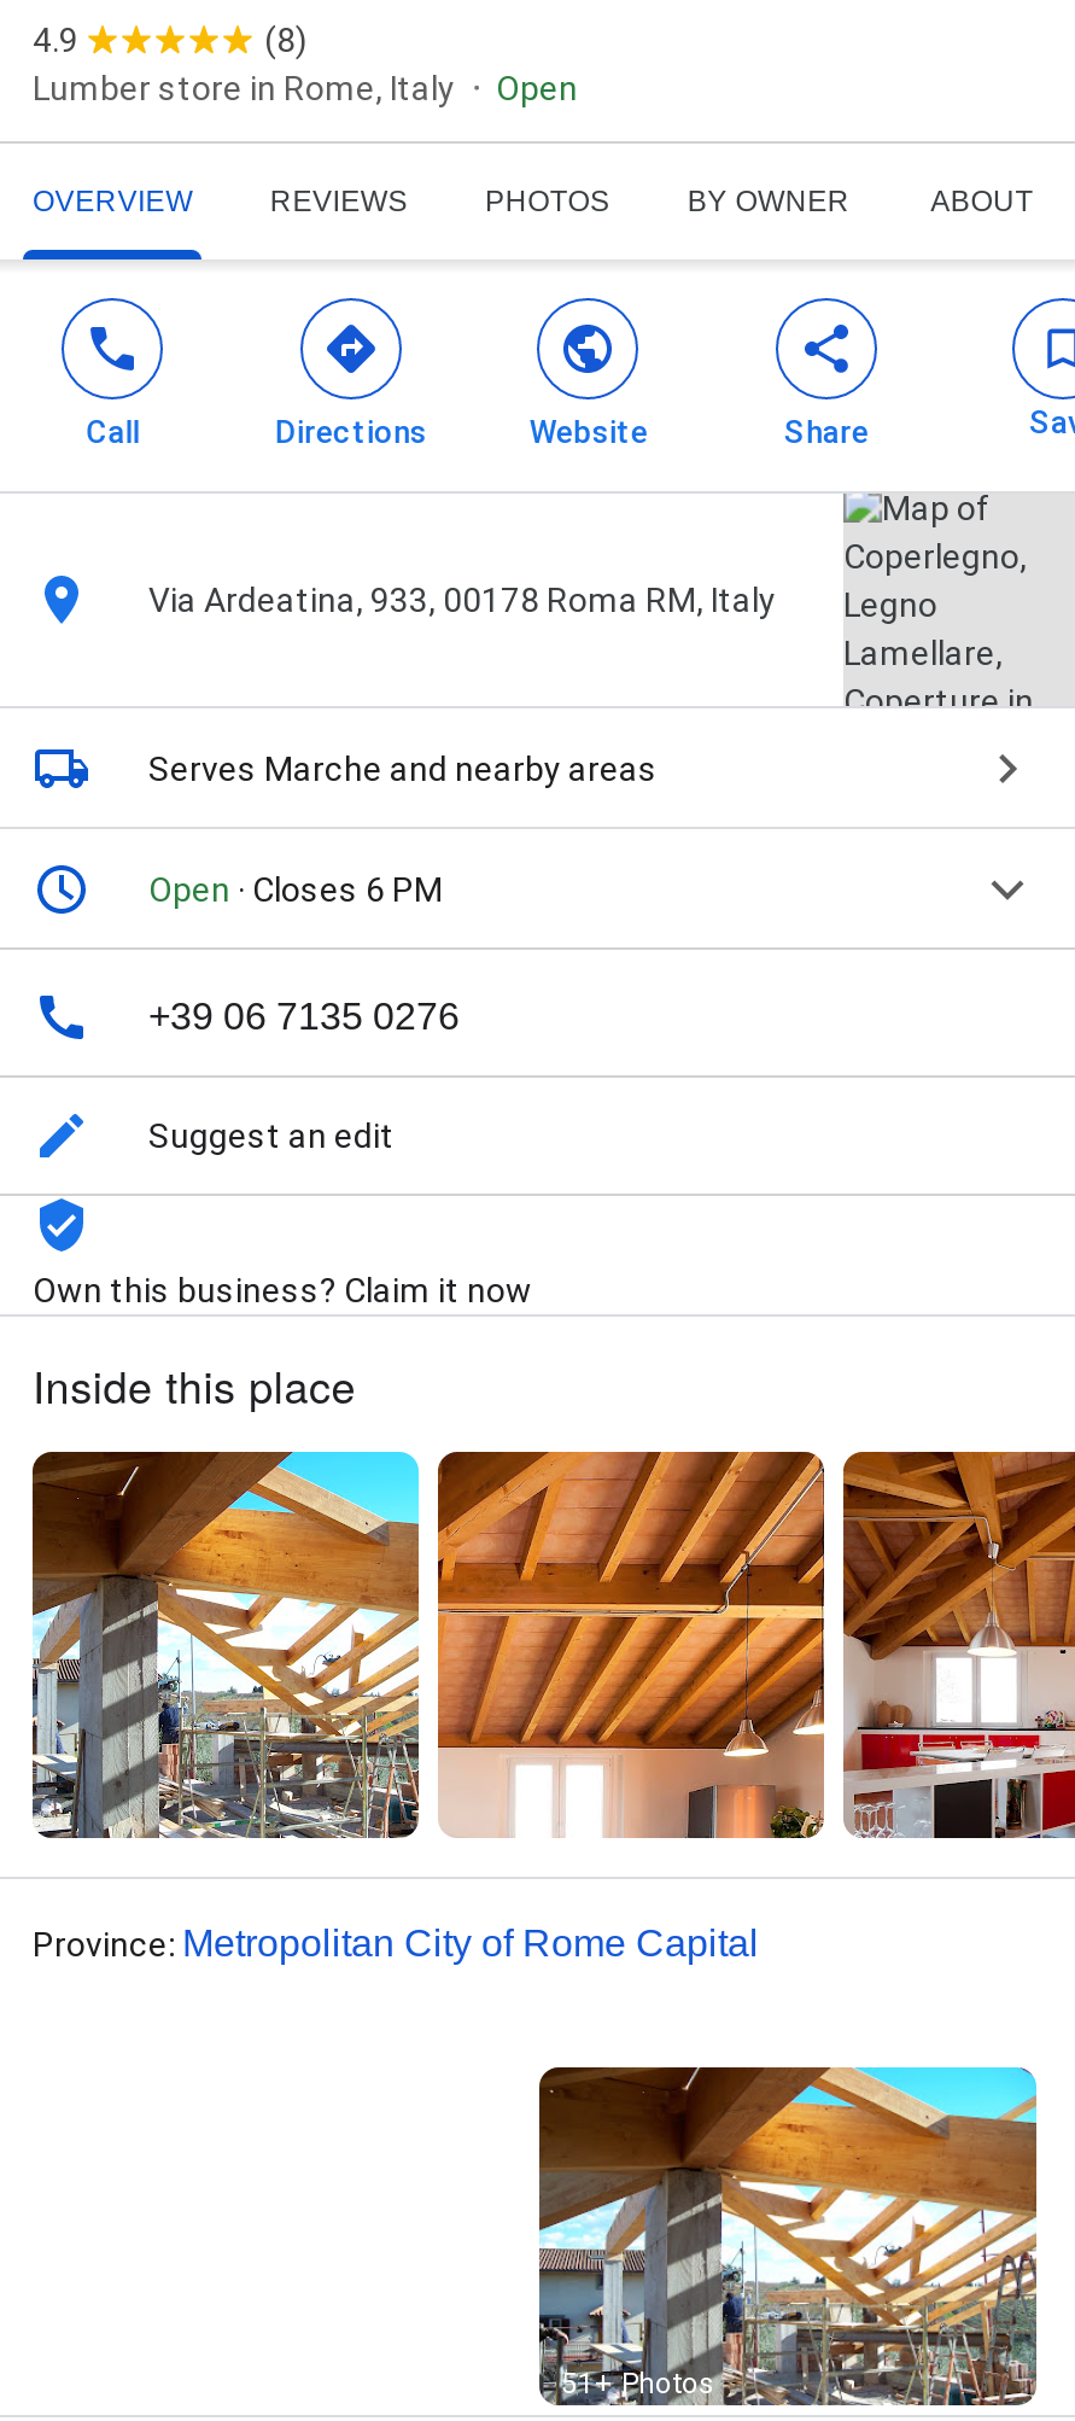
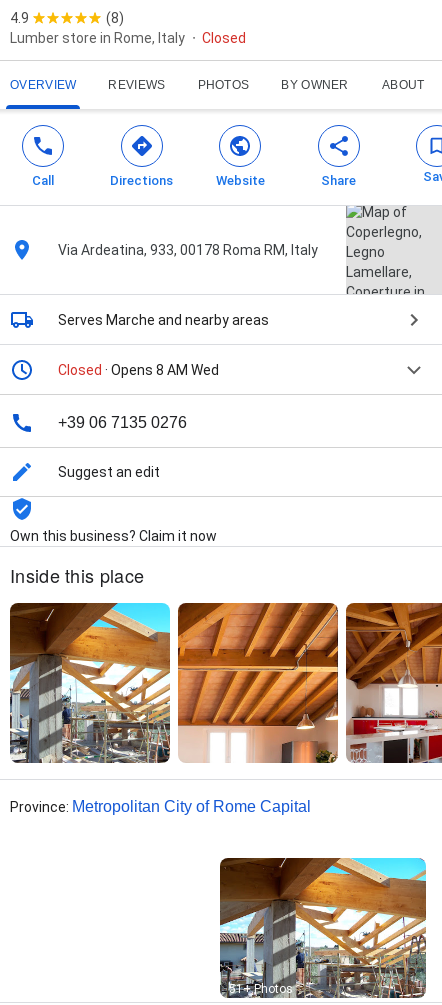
- Open
+ Closed

- Open · Closes 6 PM
+ Closed · Opens 8 AM Wed
